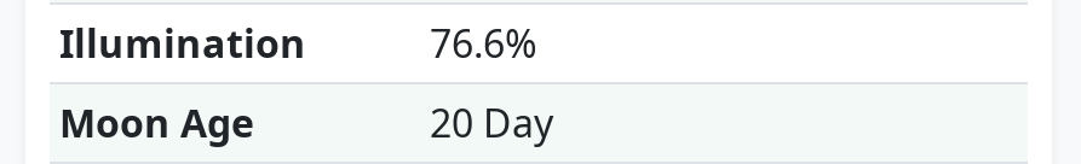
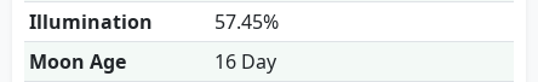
- 76.6%
+ 57.45%

- 20 Day
+ 16 Day
